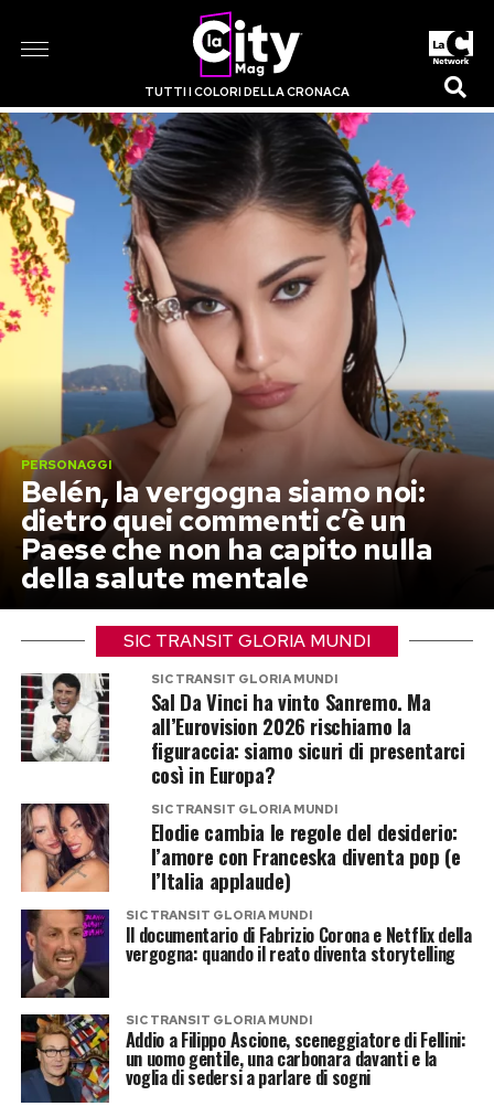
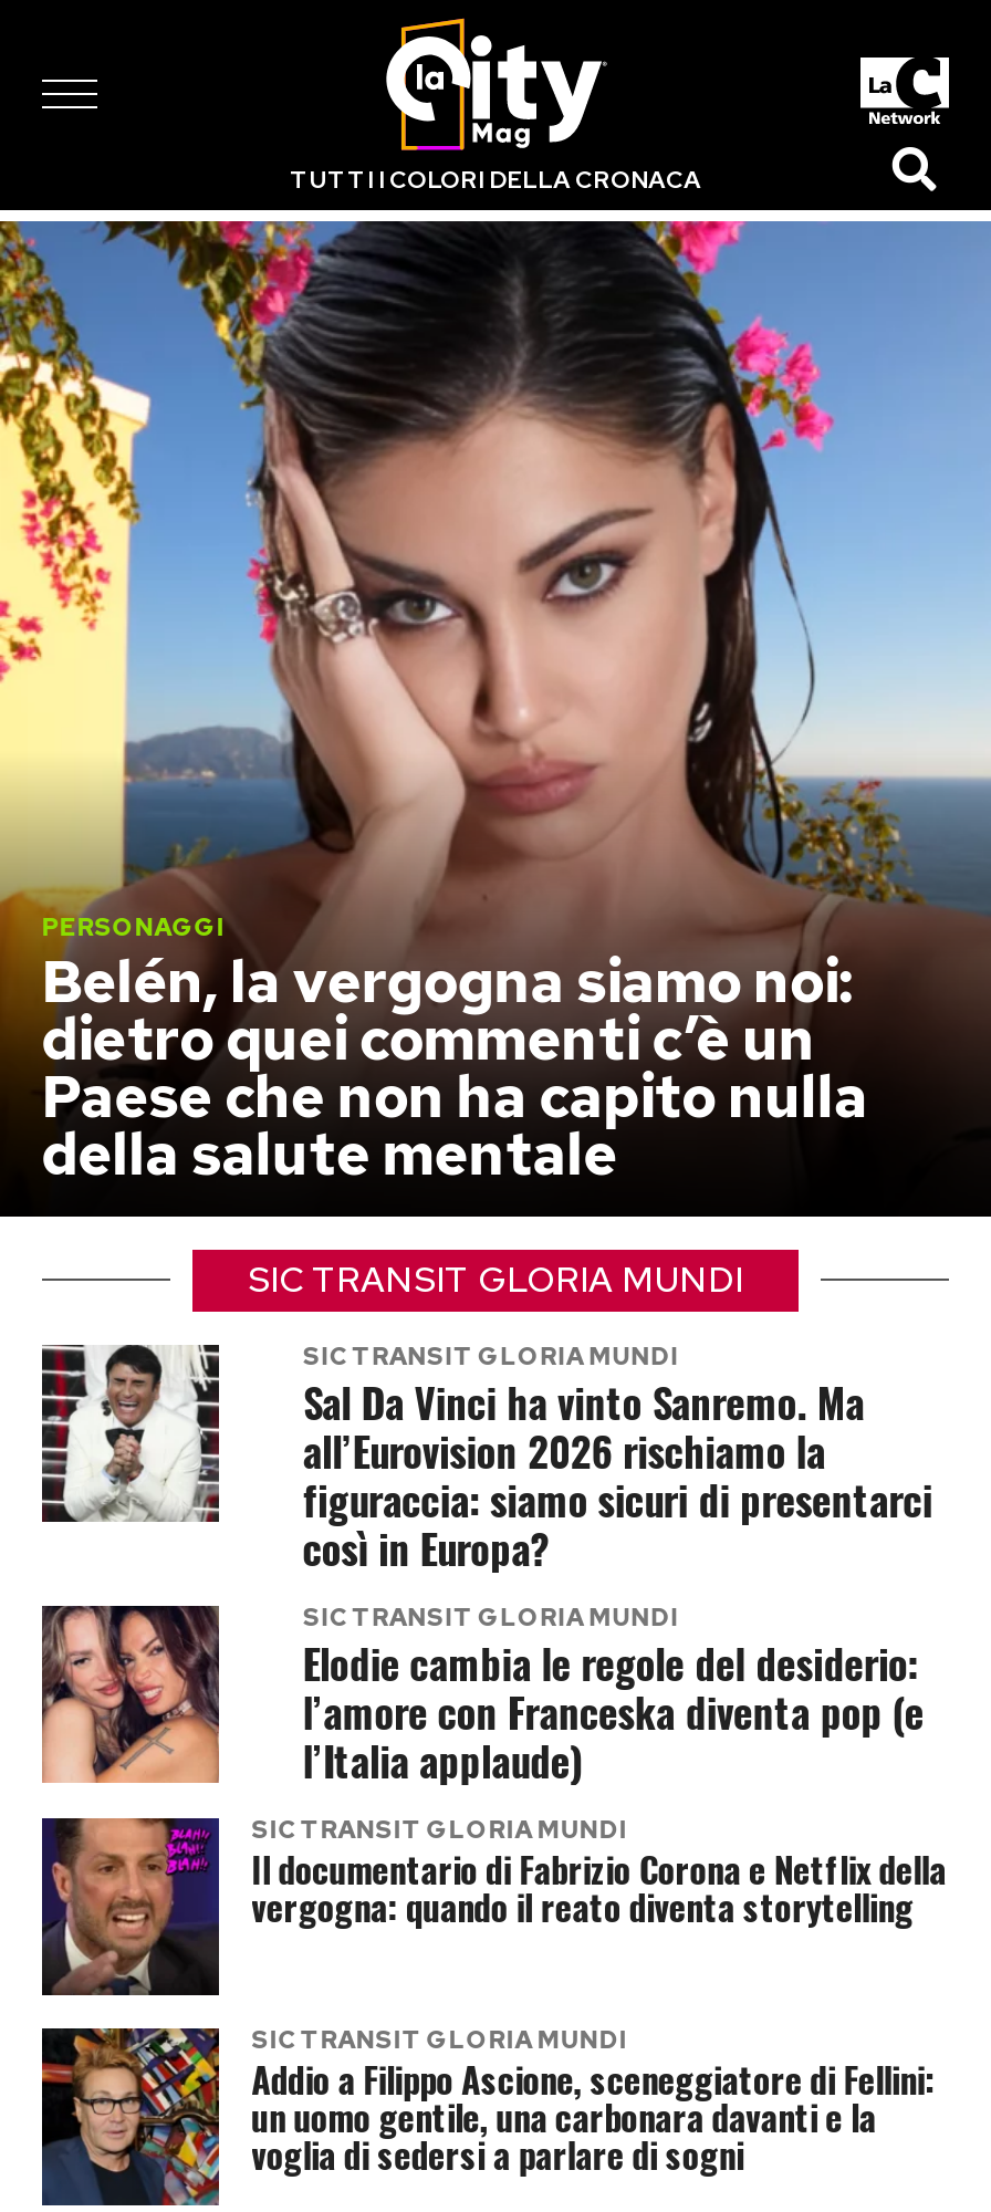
- [image]
+ [image]
